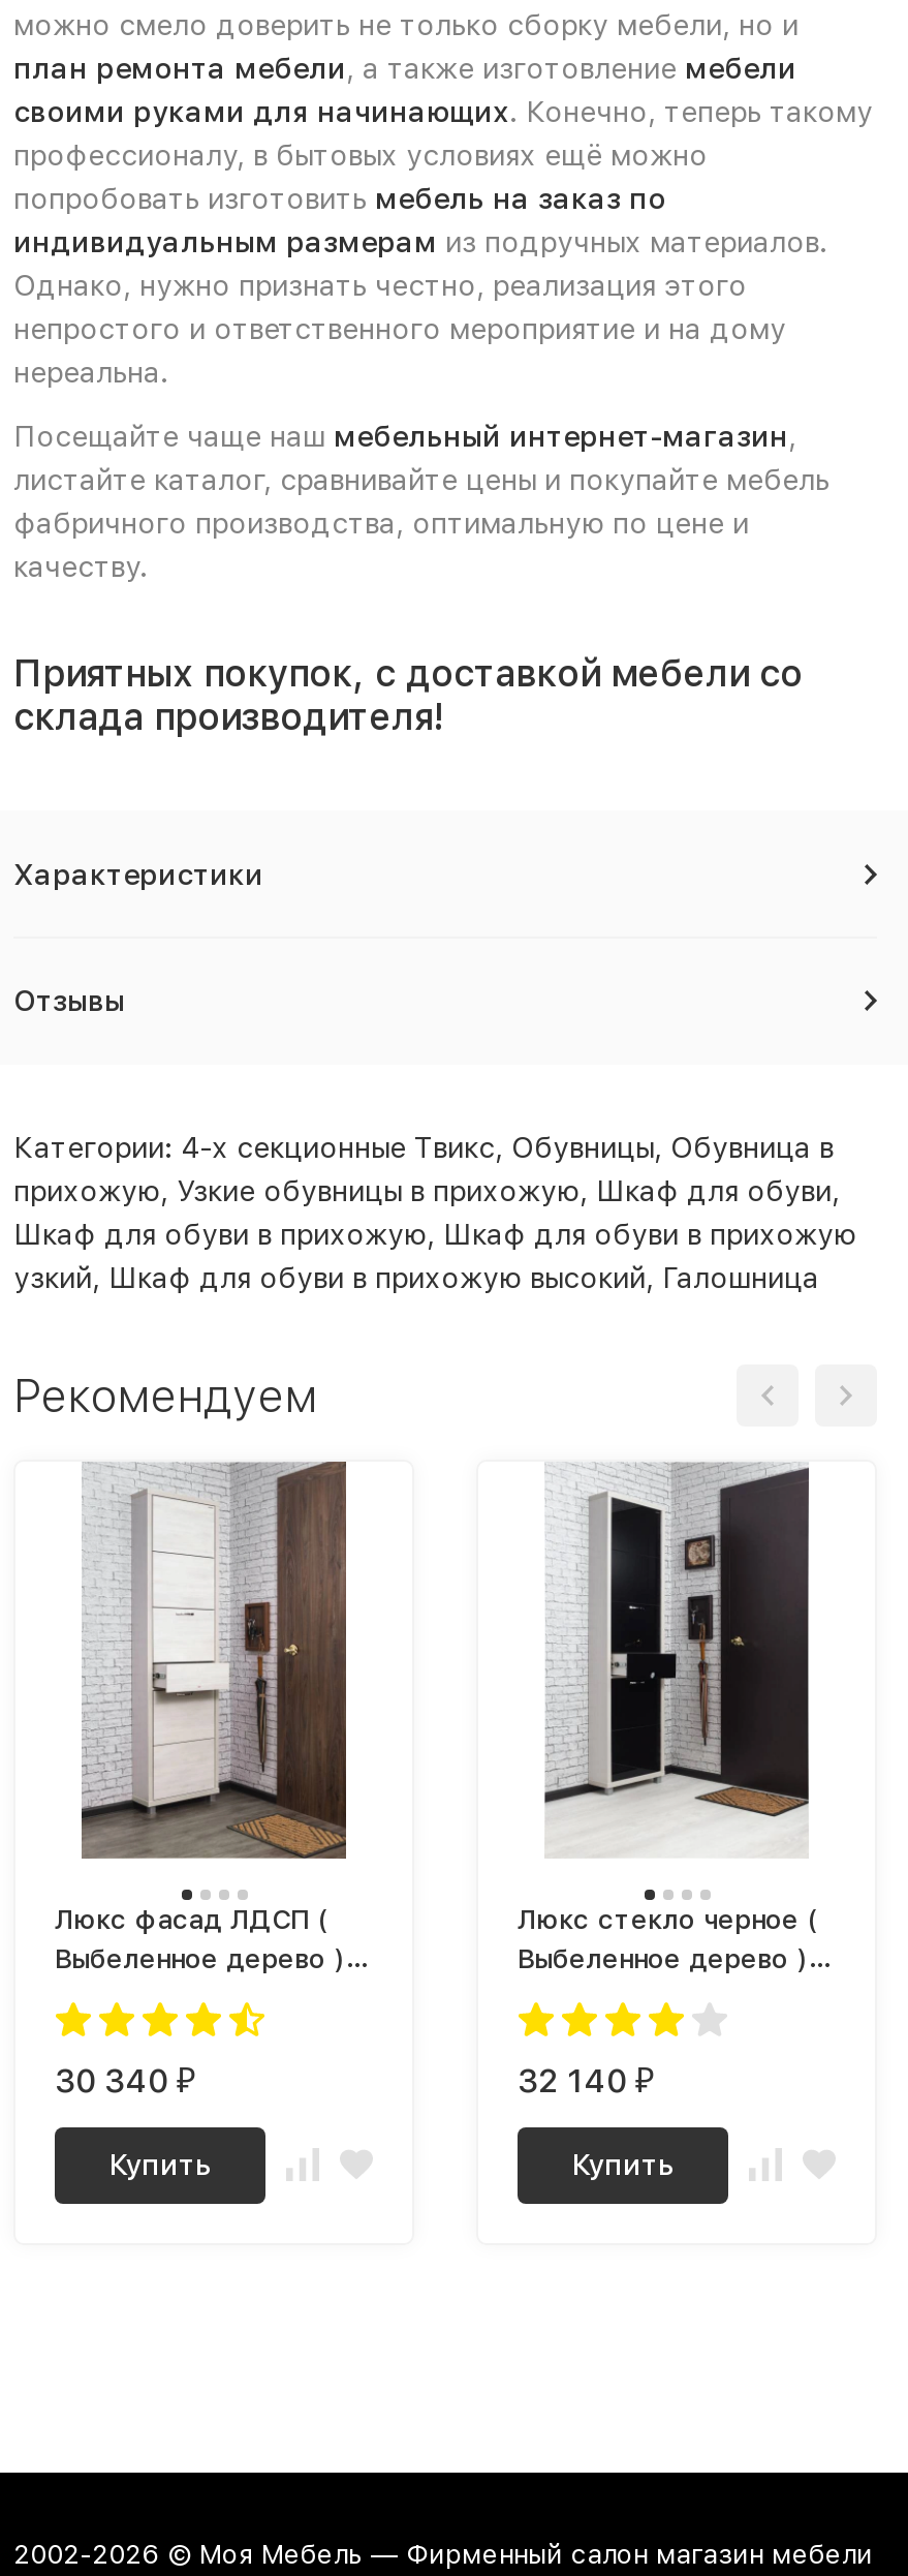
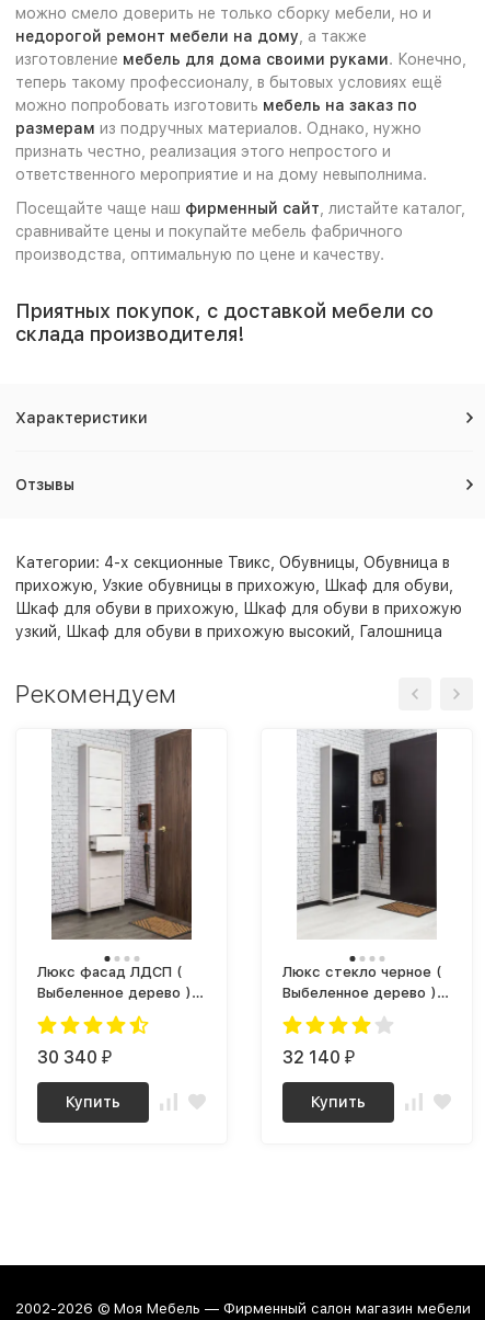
- план ремонта мебели, а также изготовление мебели
- своими руками для начинающих. Конечно, теперь такому
- профессионалу, в бытовых условиях ещё можно
- попробовать изготовить мебель на заказ по
- индивидуальным размерам из подручных материалов.
- Однако, нужно признать честно, реализация этого
- непростого и ответственного мероприятие и на дому
- нереальна.
+ недорогой ремонт мебели на дому, а также
+ изготовление мебель для дома своими руками. Конечно,
+ теперь такому профессионалу, в бытовых условиях ещё
+ можно попробовать изготовить мебель на заказ по
+ размерам из подручных материалов. Однако, нужно
+ признать честно, реализация этого непростого и
+ ответственного мероприятие и на дому невыполнима.

- Посещайте чаще наш мебельный интернет-магазин,
- листайте каталог, сравнивайте цены и покупайте мебель
- фабричного производства, оптимальную по цене и
- качеству.
+ Посещайте чаще наш фирменный сайт, листайте каталог,
+ сравнивайте цены и покупайте мебель фабричного
+ производства, оптимальную по цене и качеству.
